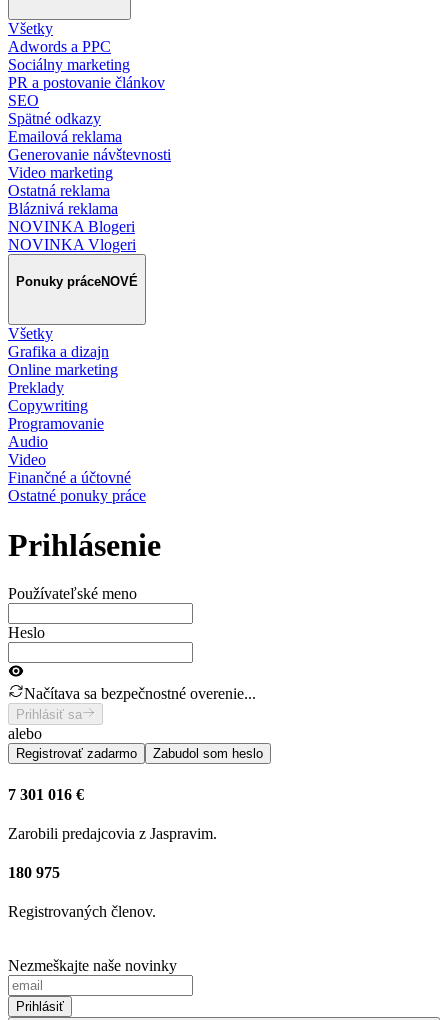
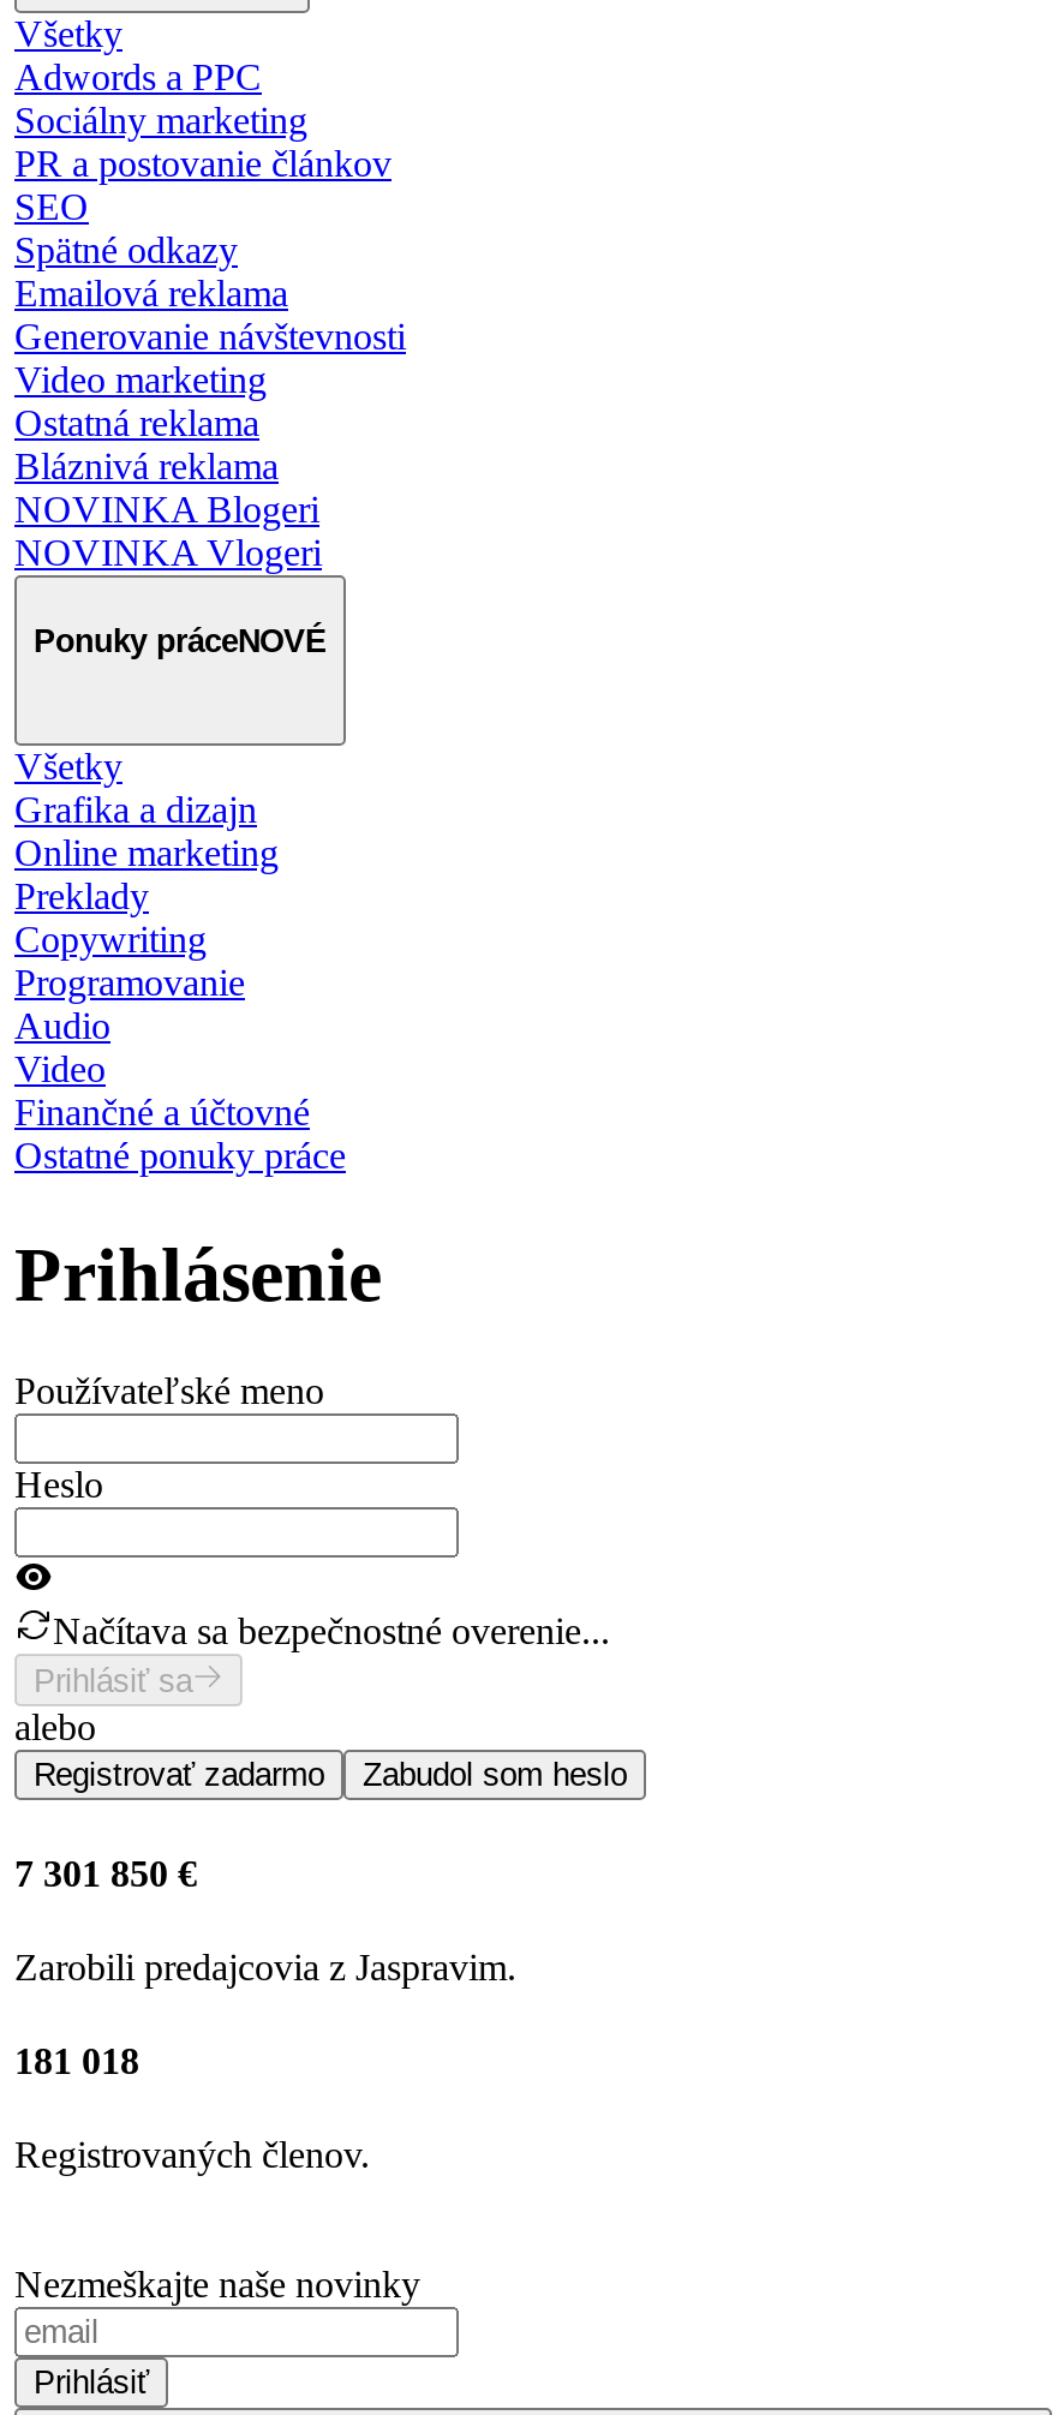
- 7 301 016 €
+ 7 301 850 €

- 180 975
+ 181 018
